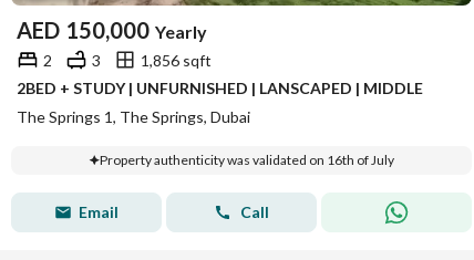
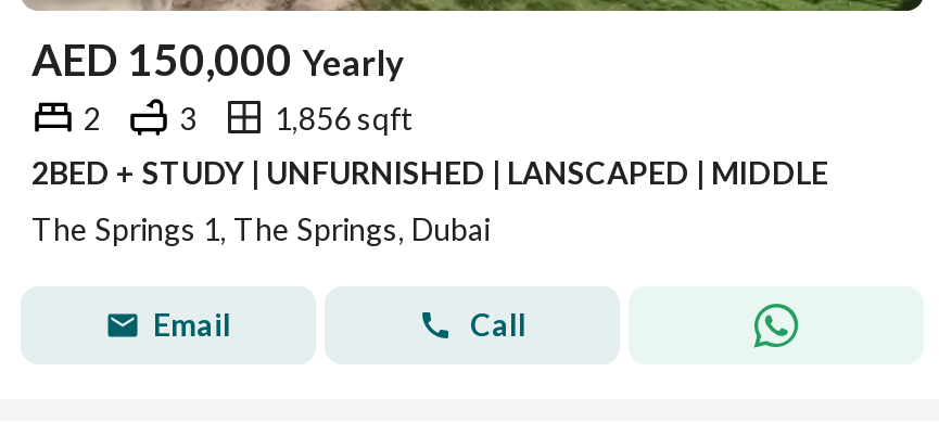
- Property authenticity was validated on 16th of July
